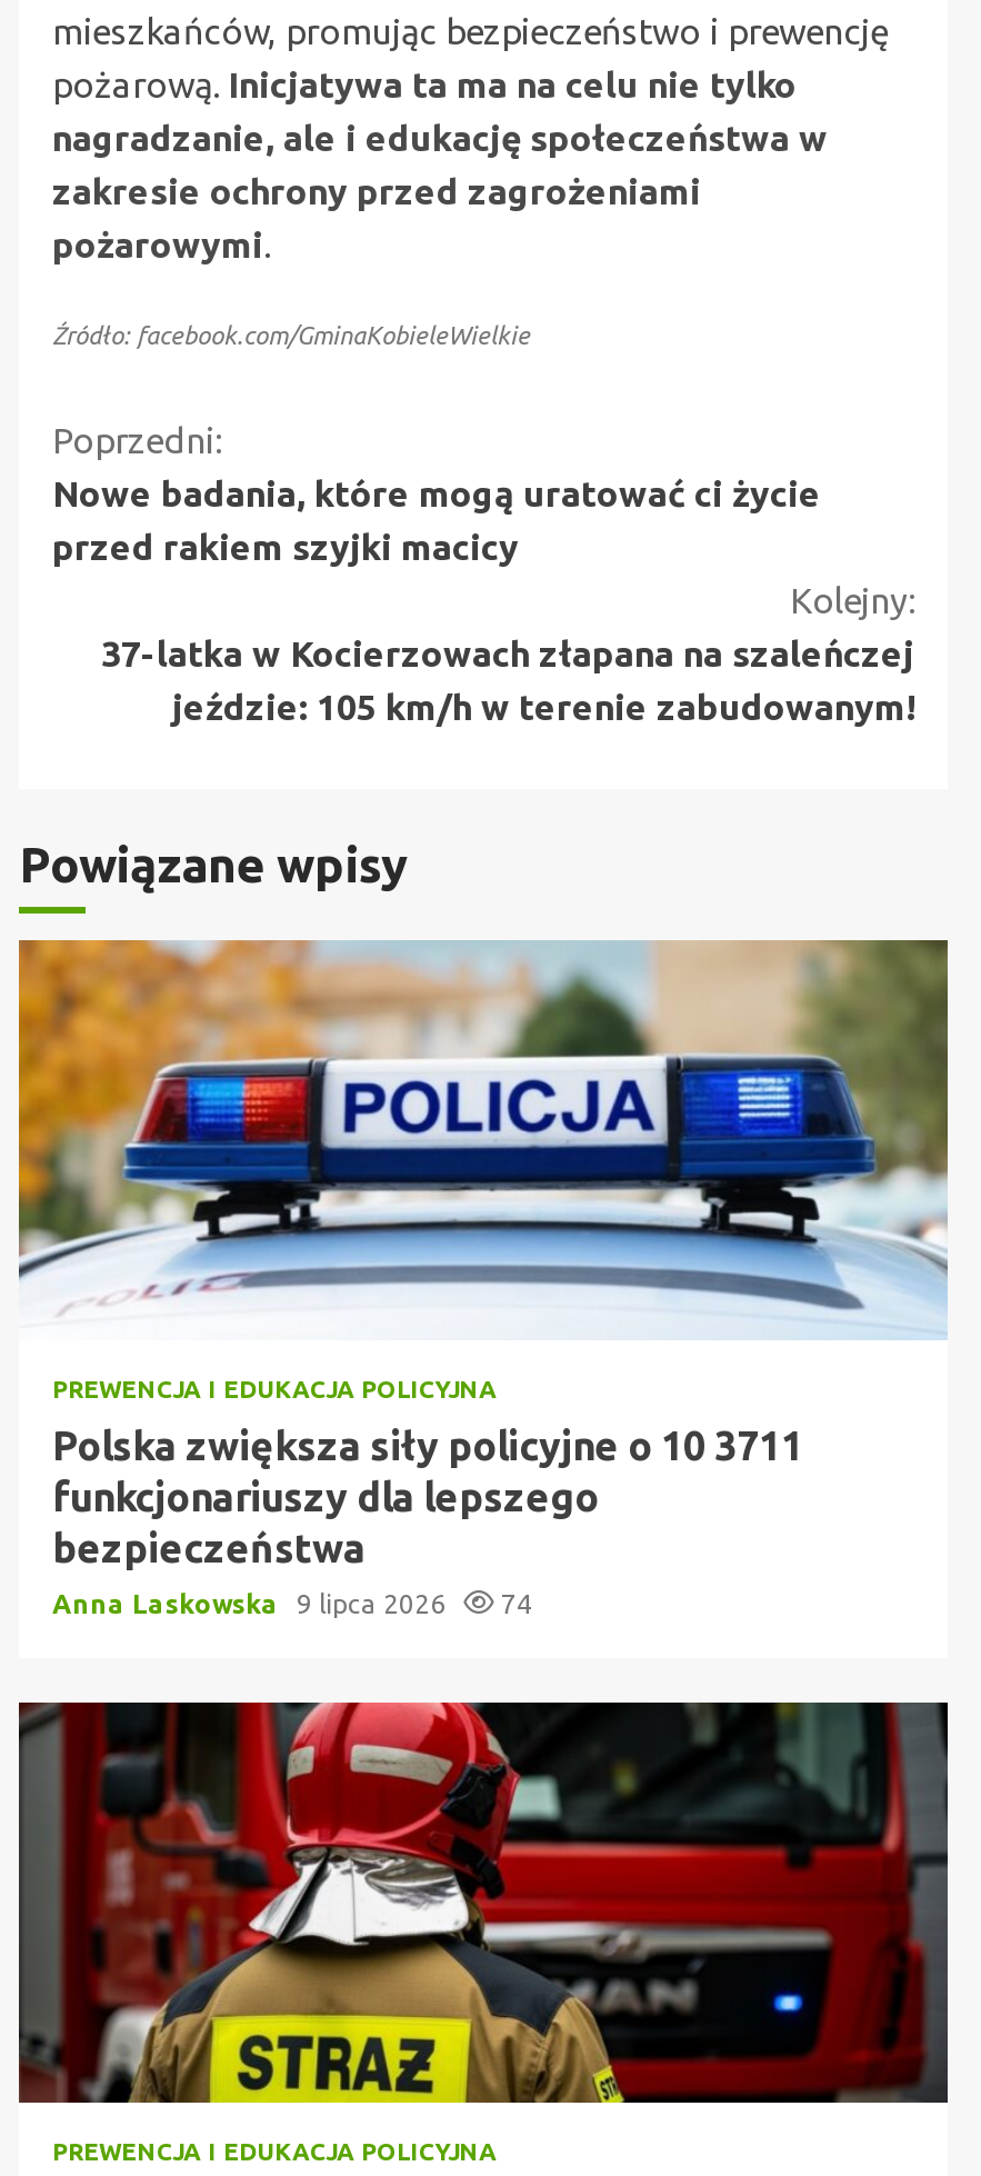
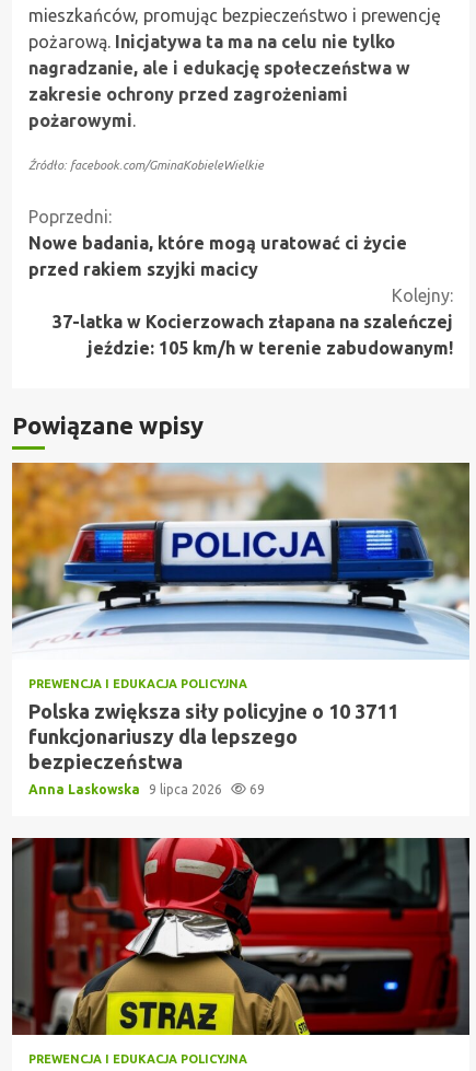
- Anna Laskowska 9 lipca 2026 74
+ Anna Laskowska 9 lipca 2026 69
